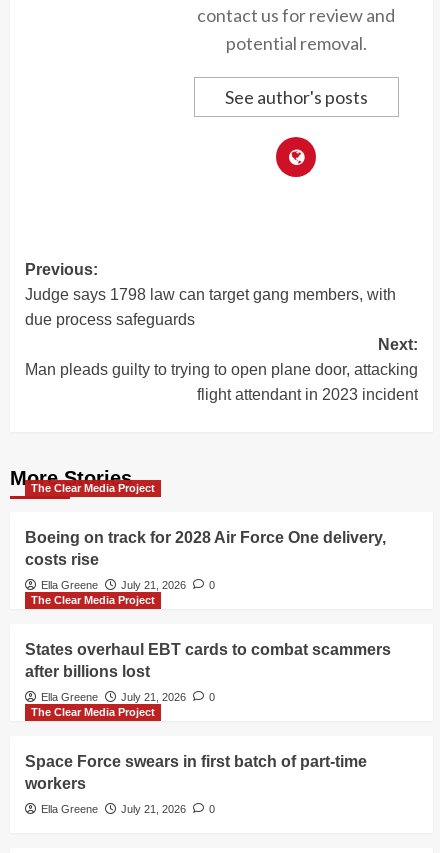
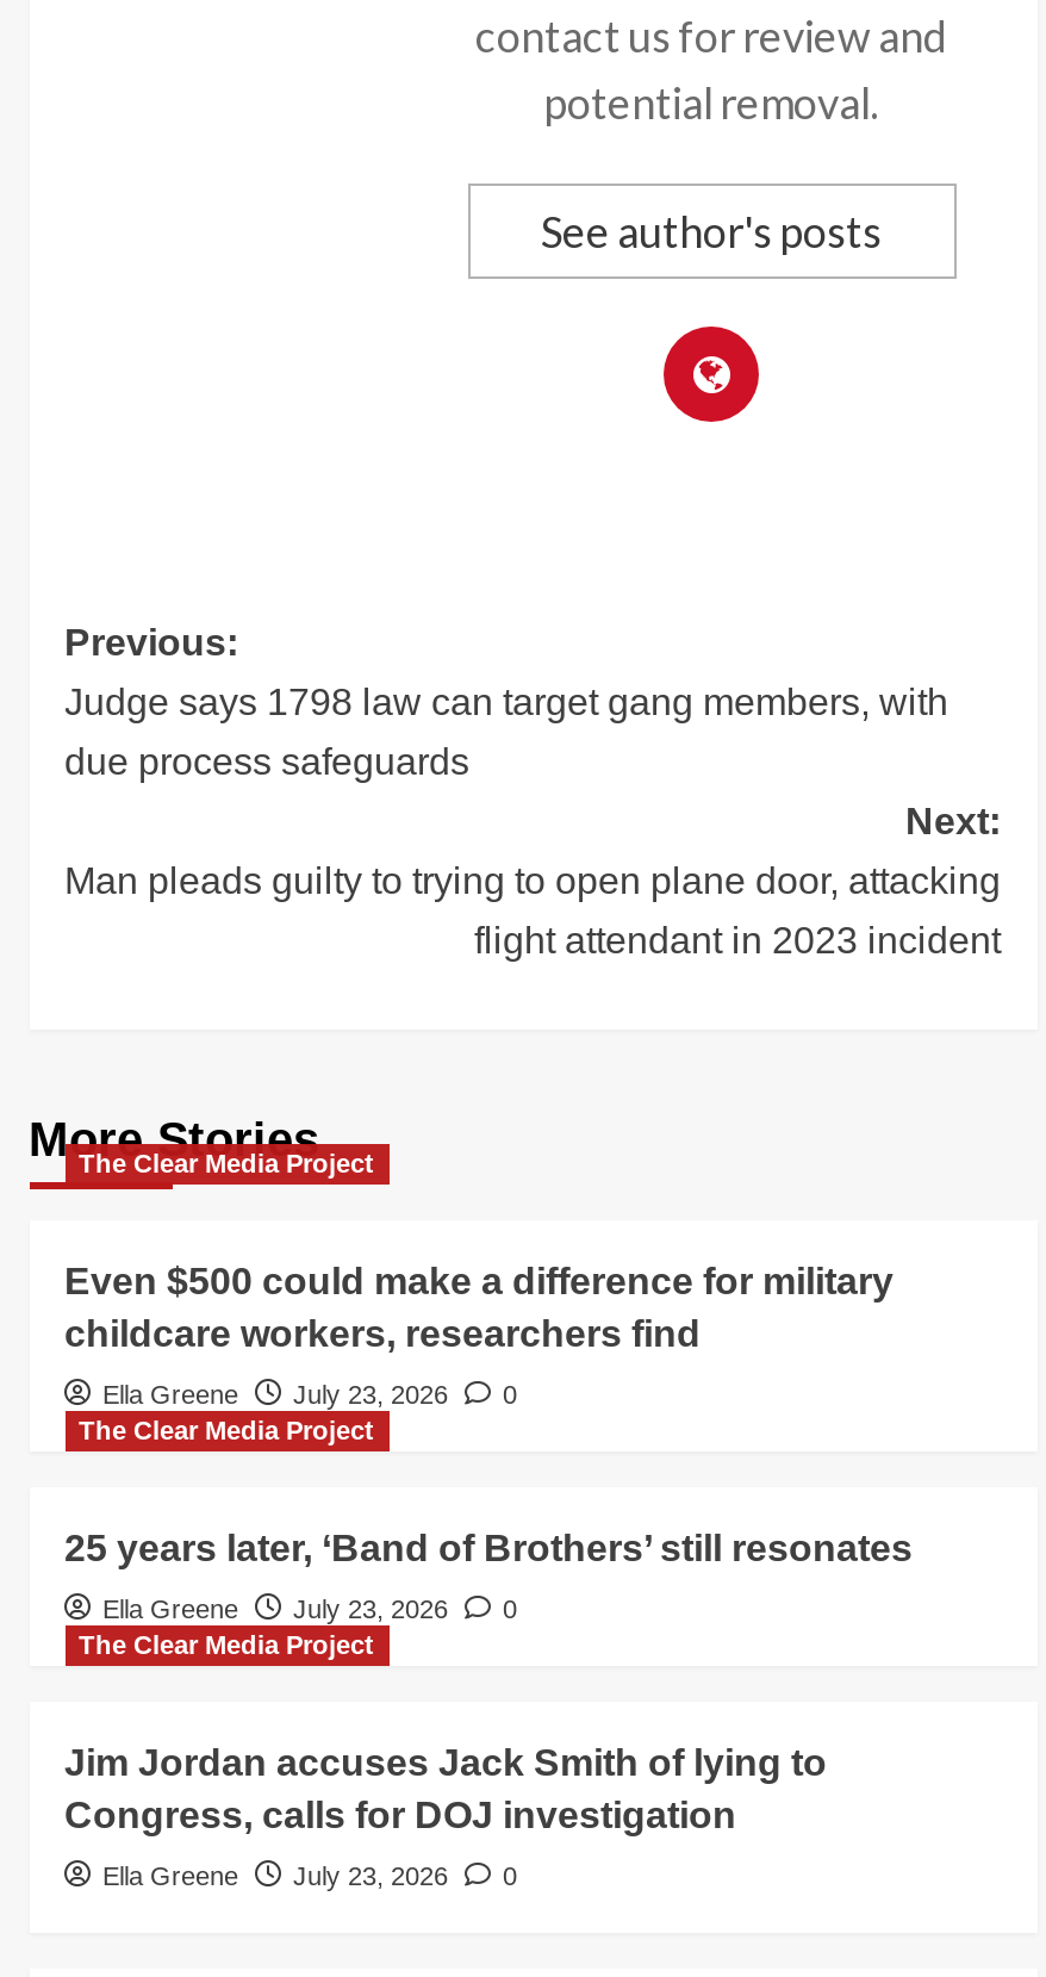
- Boeing on track for 2028 Air Force One delivery,
- costs rise
+ Even $500 could make a difference for military
+ childcare workers, researchers find

- Ella Greene July 21, 2026 0
+ Ella Greene July 23, 2026 0

- States overhaul EBT cards to combat scammers
- after billions lost
+ 25 years later, ‘Band of Brothers’ still resonates

- Ella Greene July 21, 2026 0
+ Ella Greene July 23, 2026 0

- Space Force swears in first batch of part-time
- workers
+ Jim Jordan accuses Jack Smith of lying to
+ Congress, calls for DOJ investigation

- Ella Greene July 21, 2026 0
+ Ella Greene July 23, 2026 0
